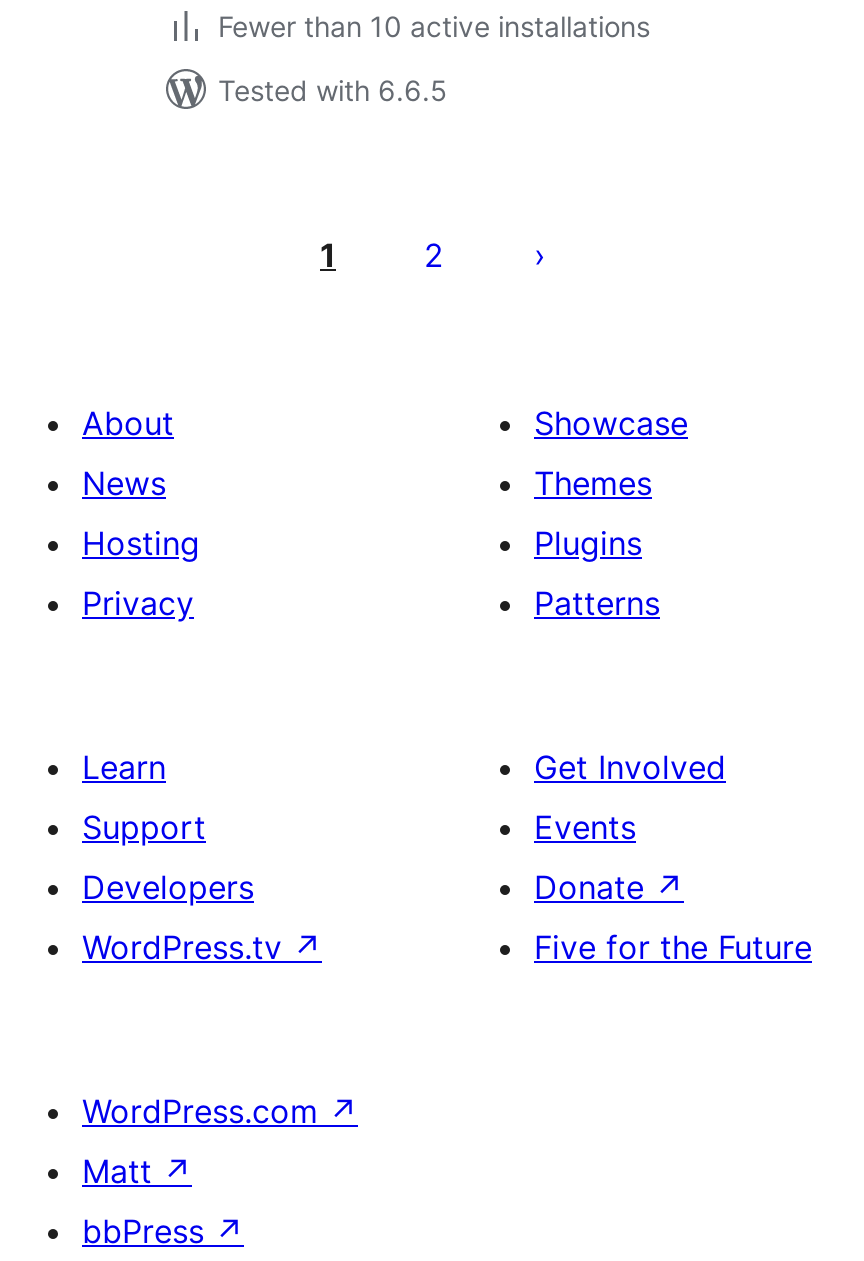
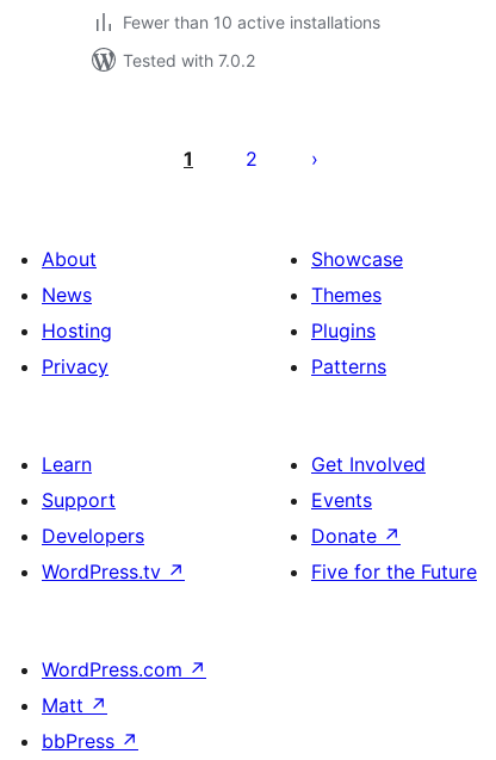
- Tested with 6.6.5
+ Tested with 7.0.2
